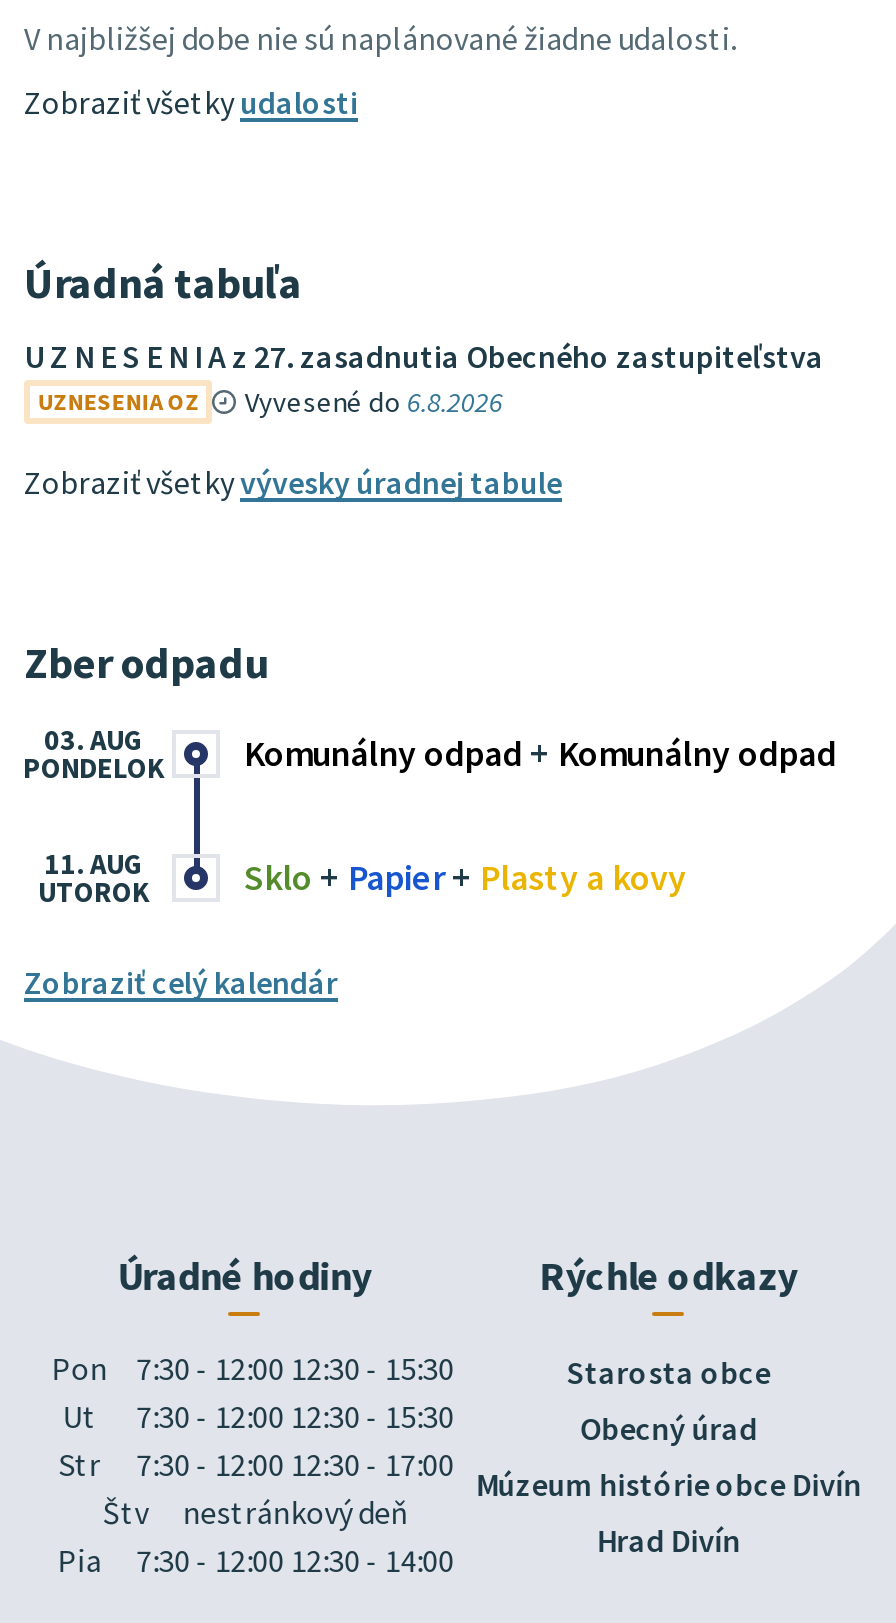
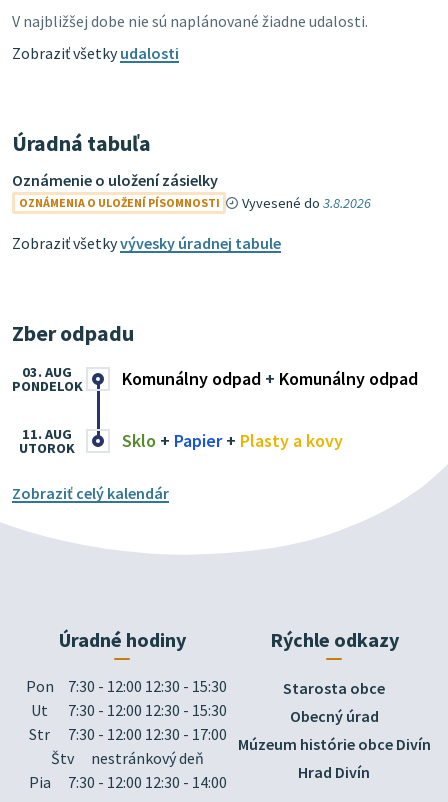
- U Z N E S E N I A z 27. zasadnutia Obecného zastupiteľstva
- UZNESENIA OZ
- Vyvesené do 6.8.2026
+ Oznámenie o uložení zásielky
+ OZNÁMENIA O ULOŽENÍ PÍSOMNOSTI
+ Vyvesené do 3.8.2026
